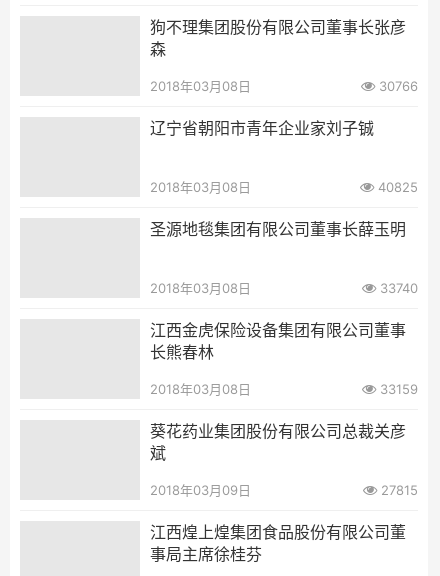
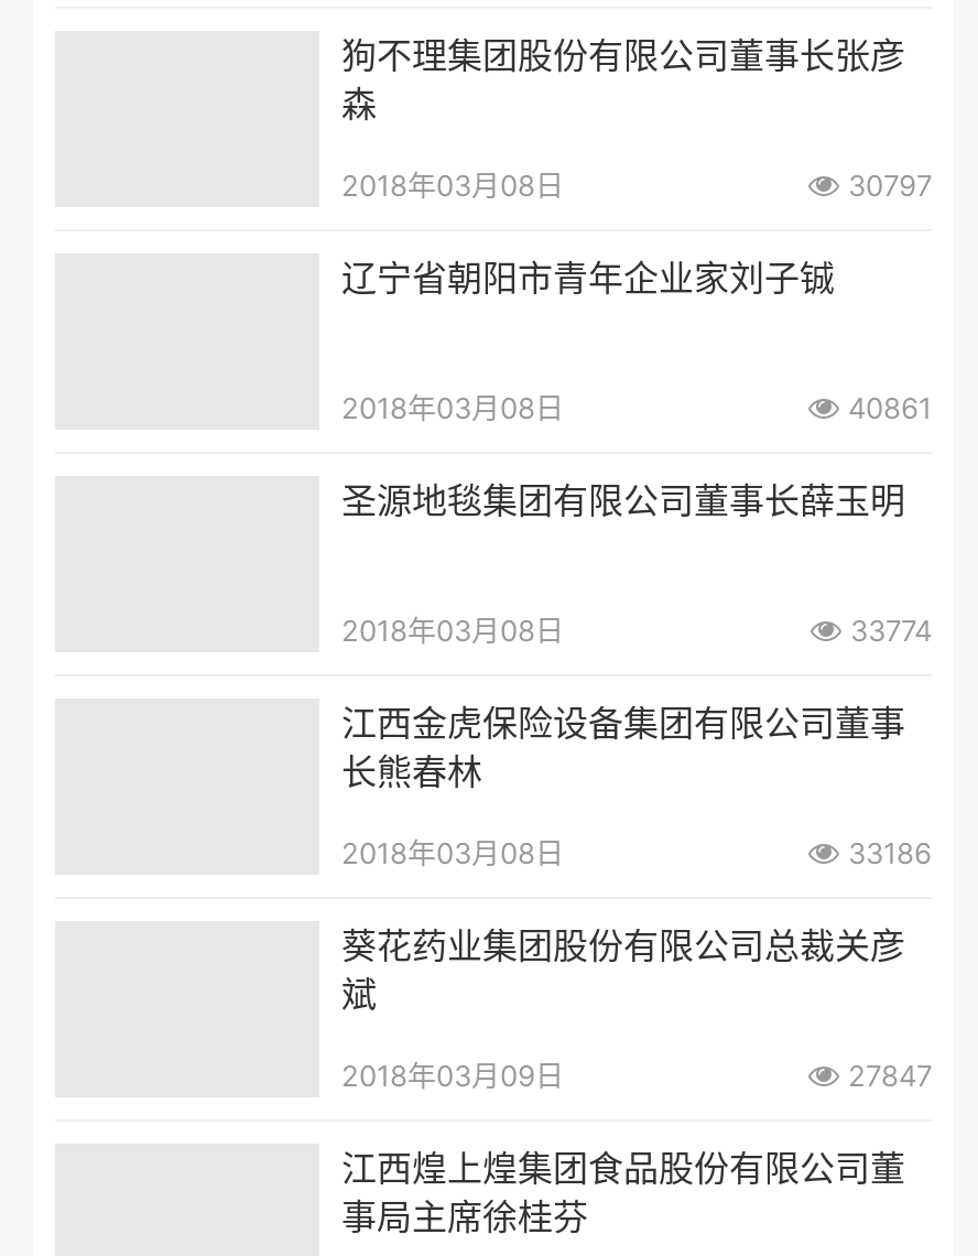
- 30766
+ 30797

- 40825
+ 40861

- 33740
+ 33774

- 33159
+ 33186

- 27815
+ 27847
